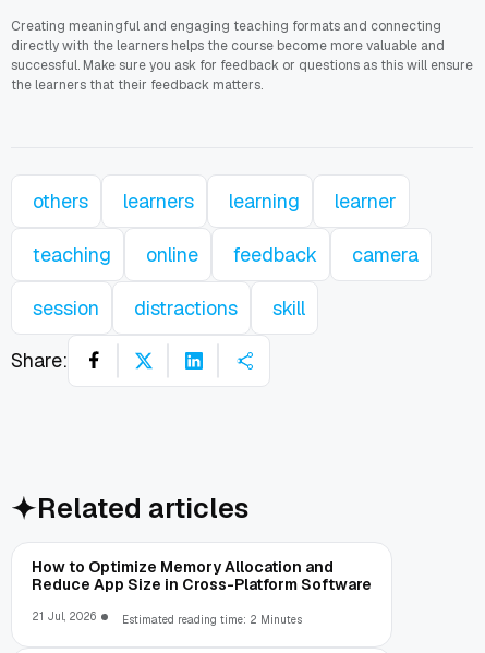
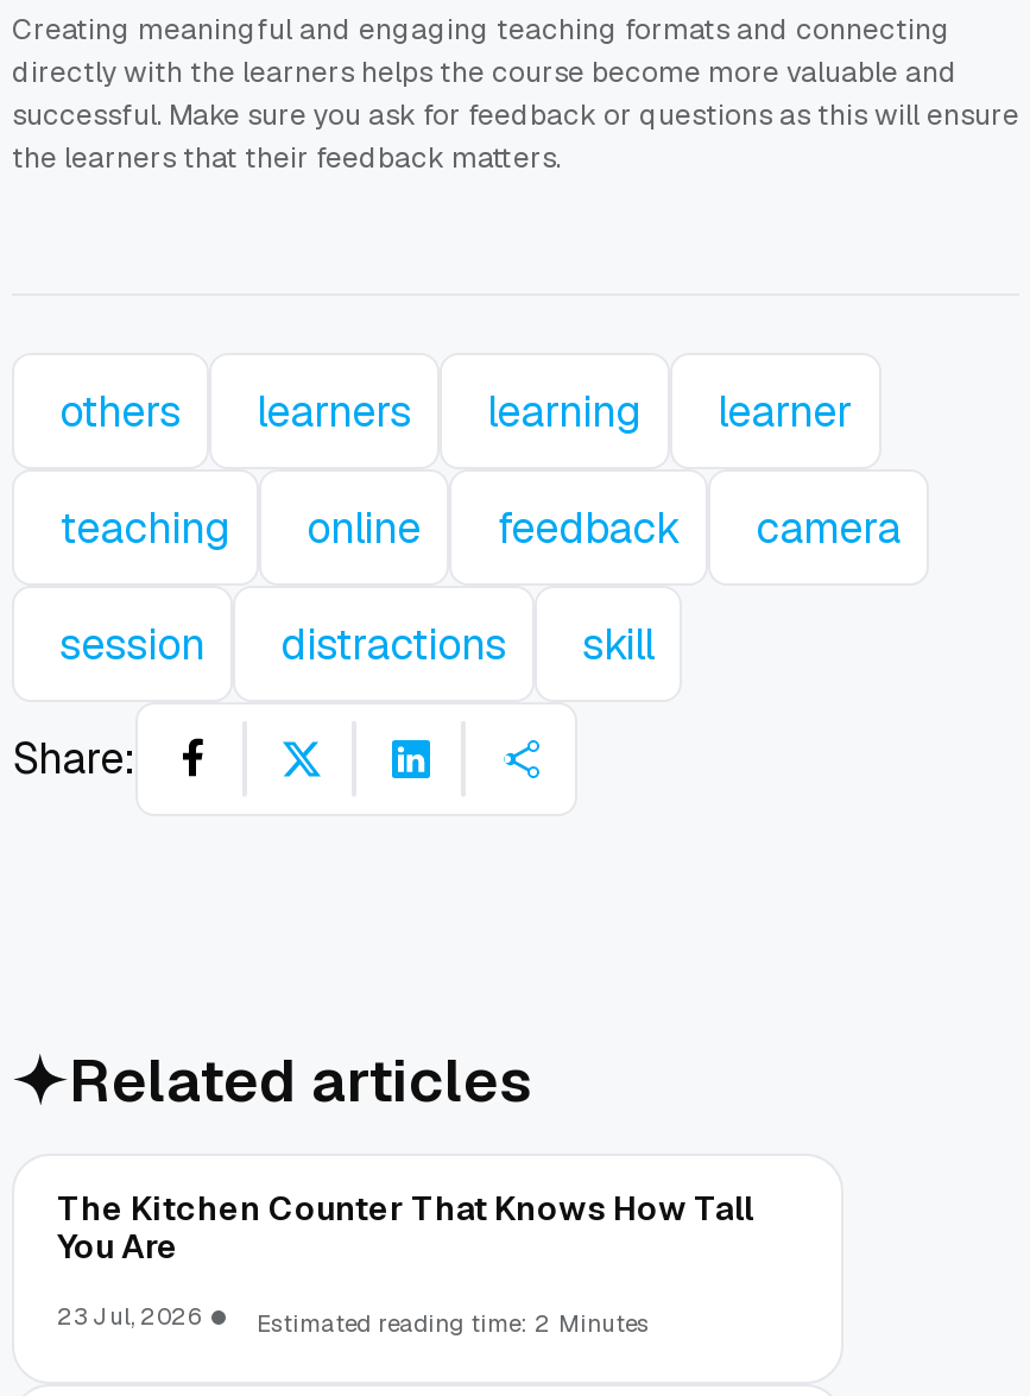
- How to Optimize Memory Allocation and
- Reduce App Size in Cross-Platform Software
+ The Kitchen Counter That Knows How Tall
+ You Are

- 21 Jul, 2026 Estimated reading time: 2 Minutes
+ 23 Jul, 2026 Estimated reading time: 2 Minutes
